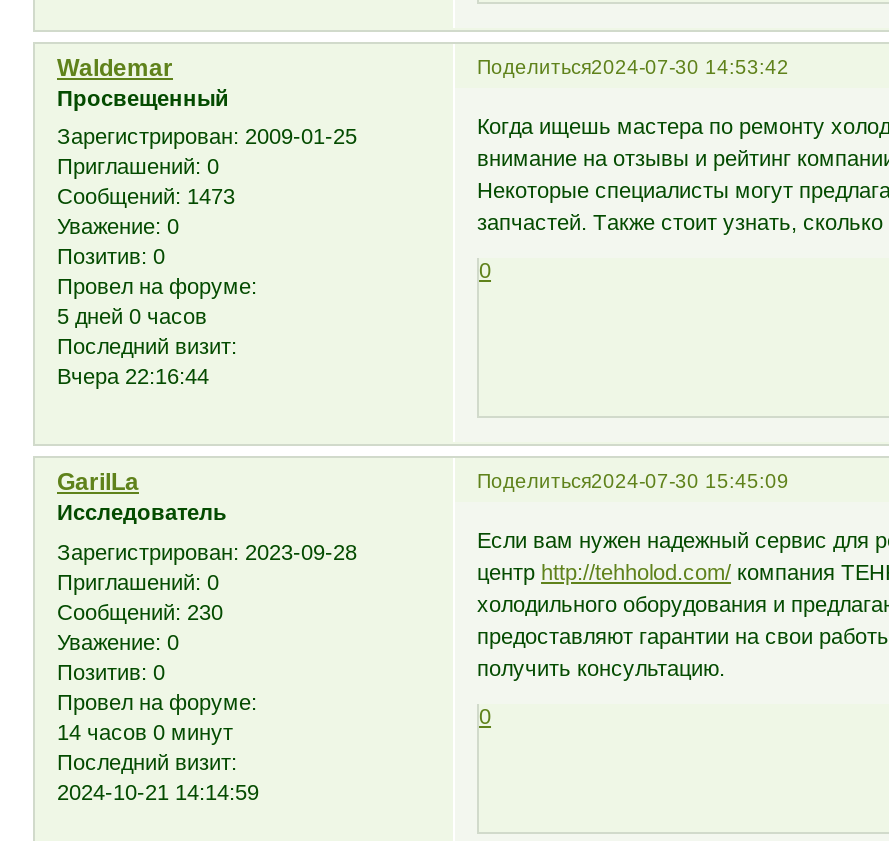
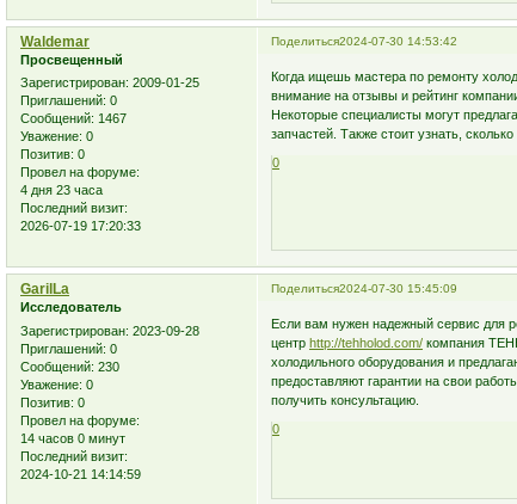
- Сообщений: 1473
+ Сообщений: 1467

- 5 дней 0 часов
+ 4 дня 23 часа

- Вчера 22:16:44
+ 2026-07-19 17:20:33
